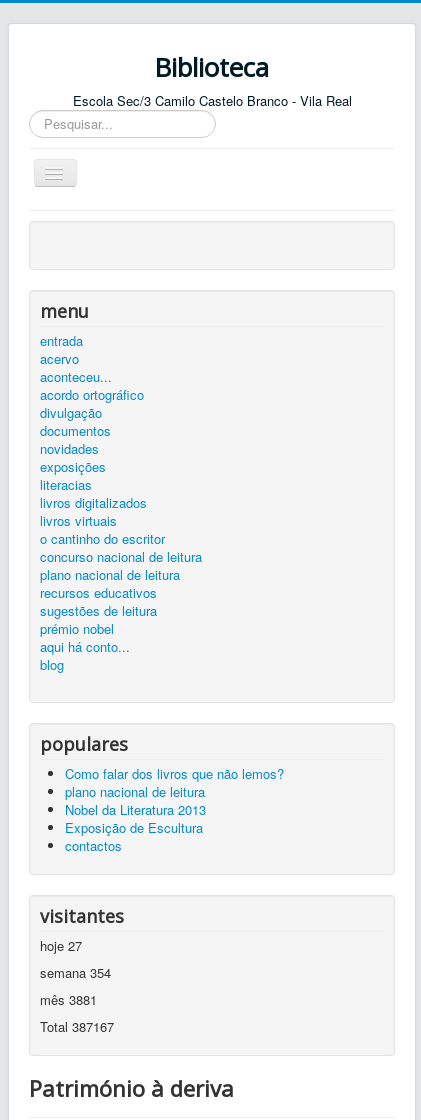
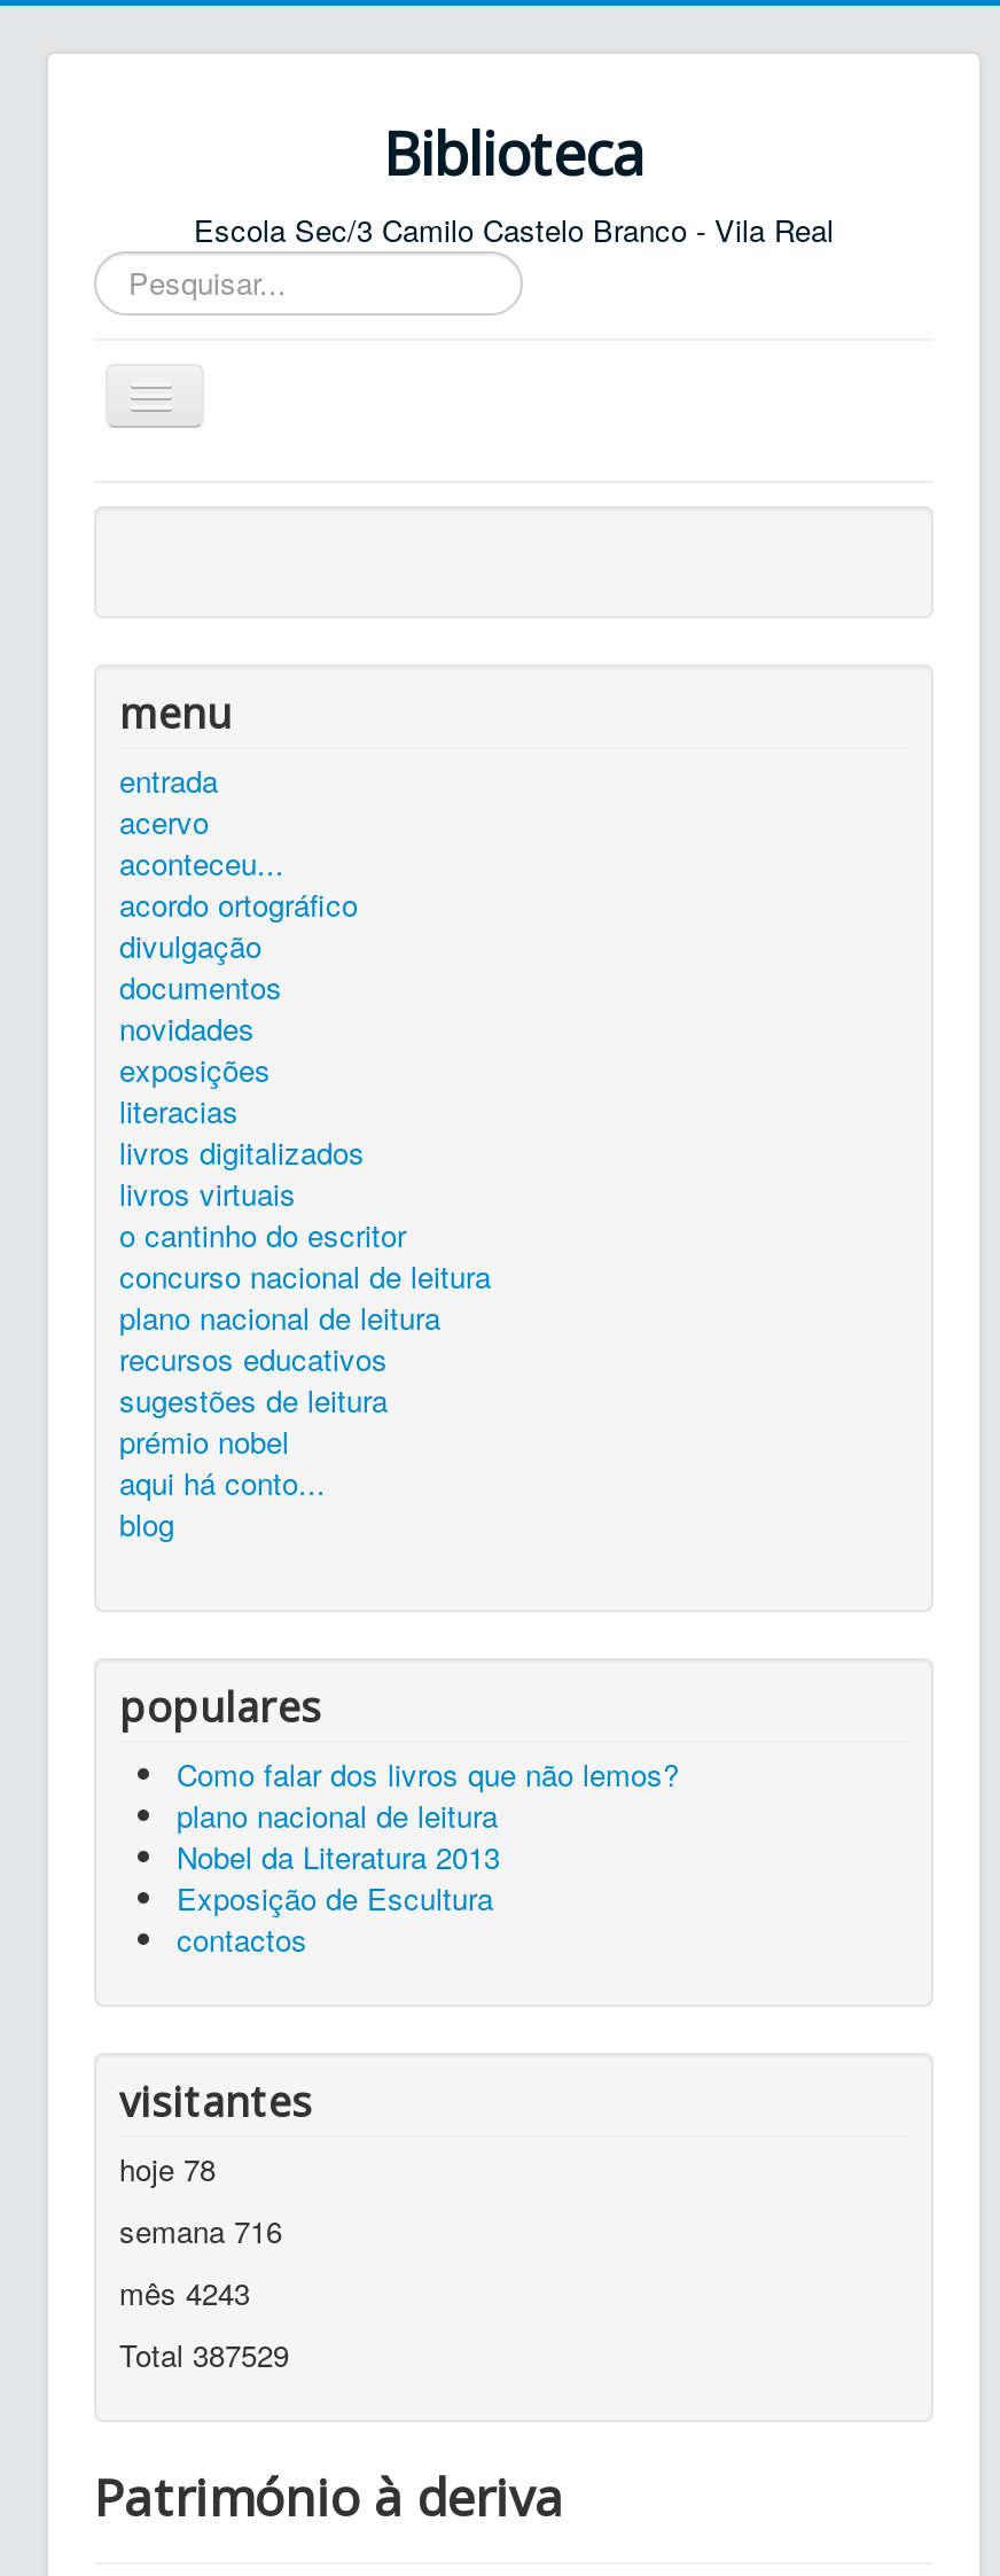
- hoje 27
+ hoje 78

- semana 354
+ semana 716

- mês 3881
+ mês 4243

- Total 387167
+ Total 387529
